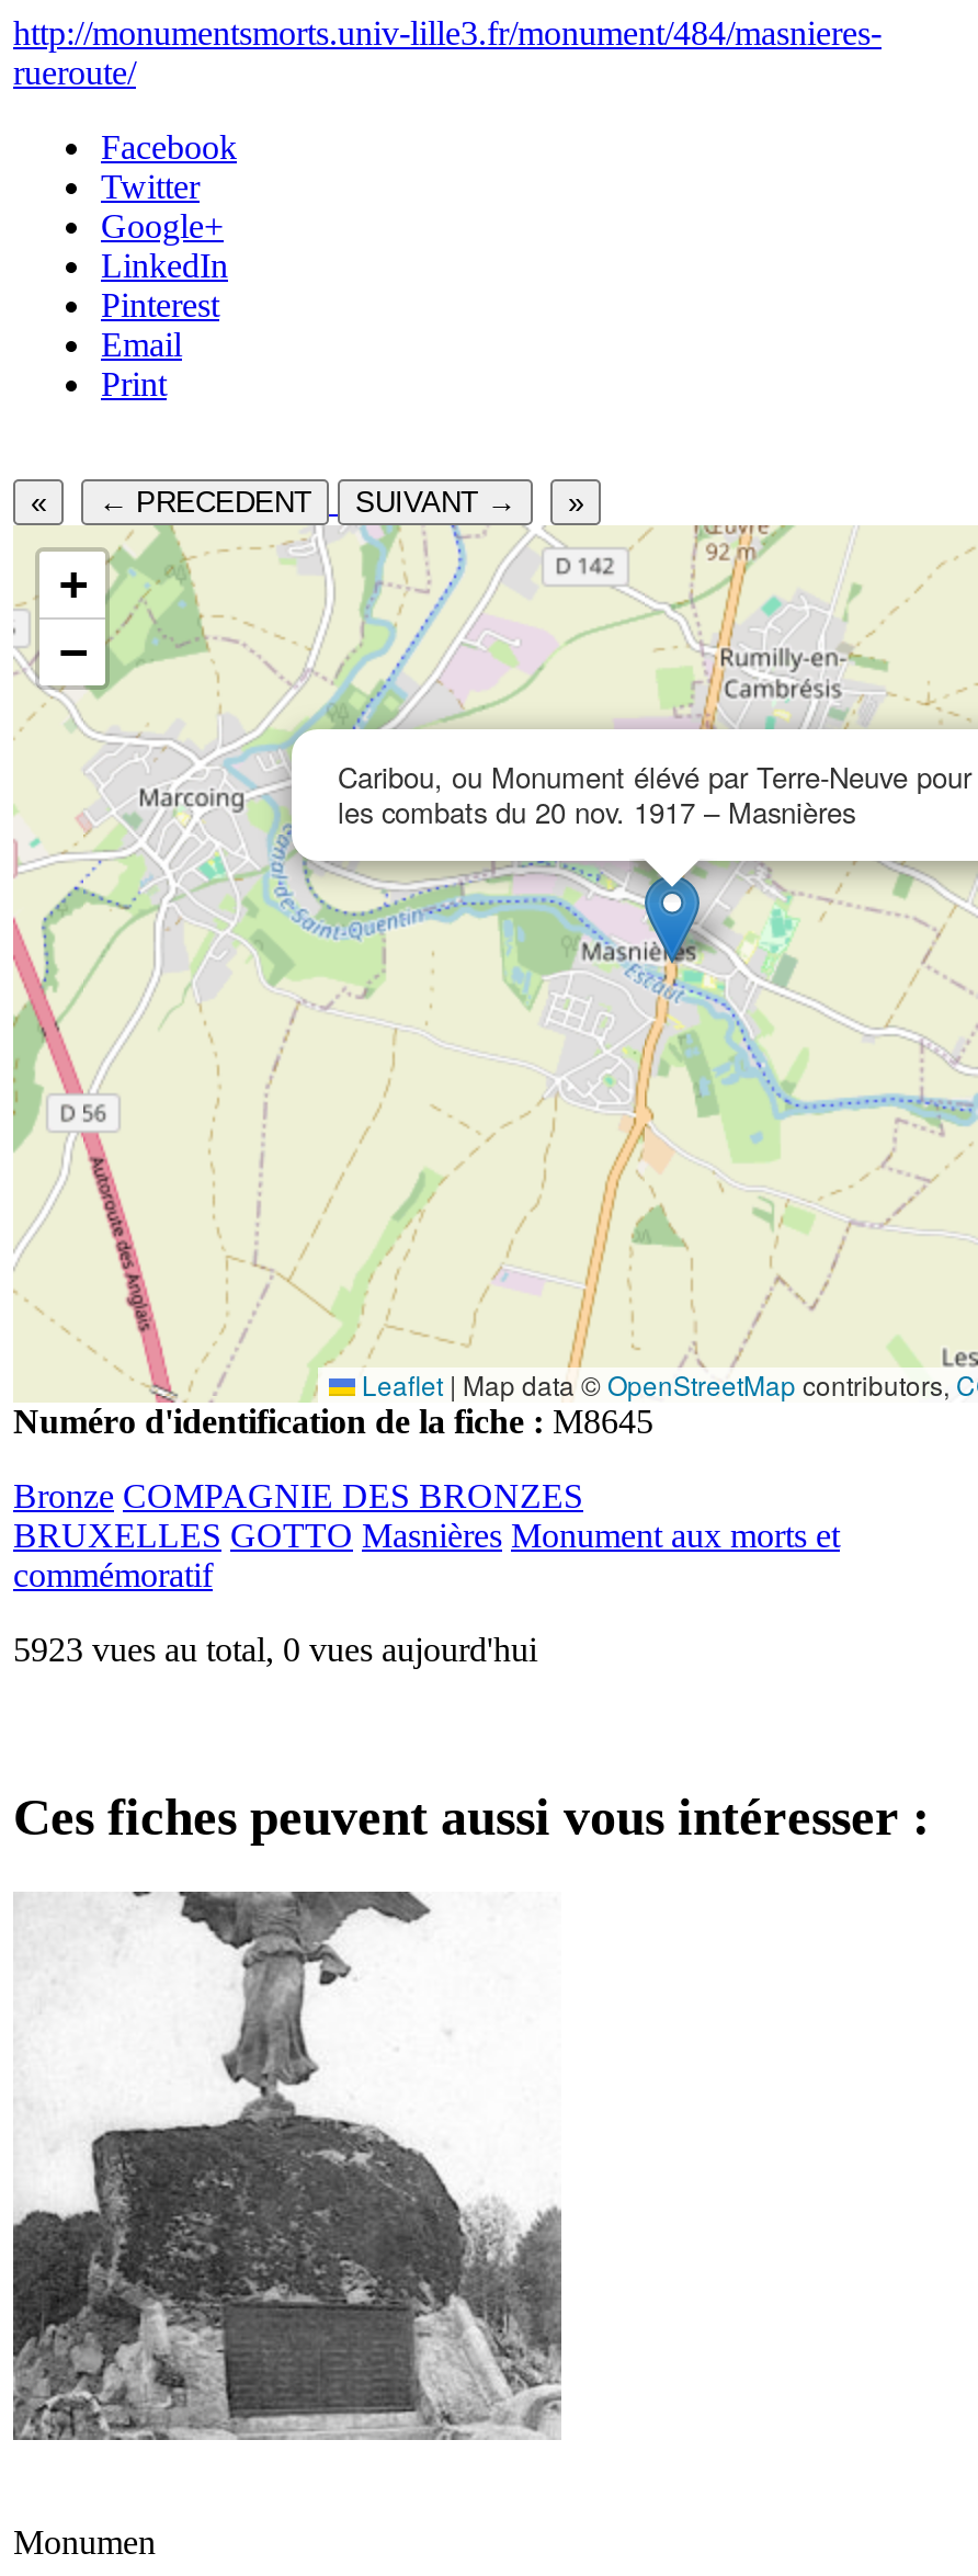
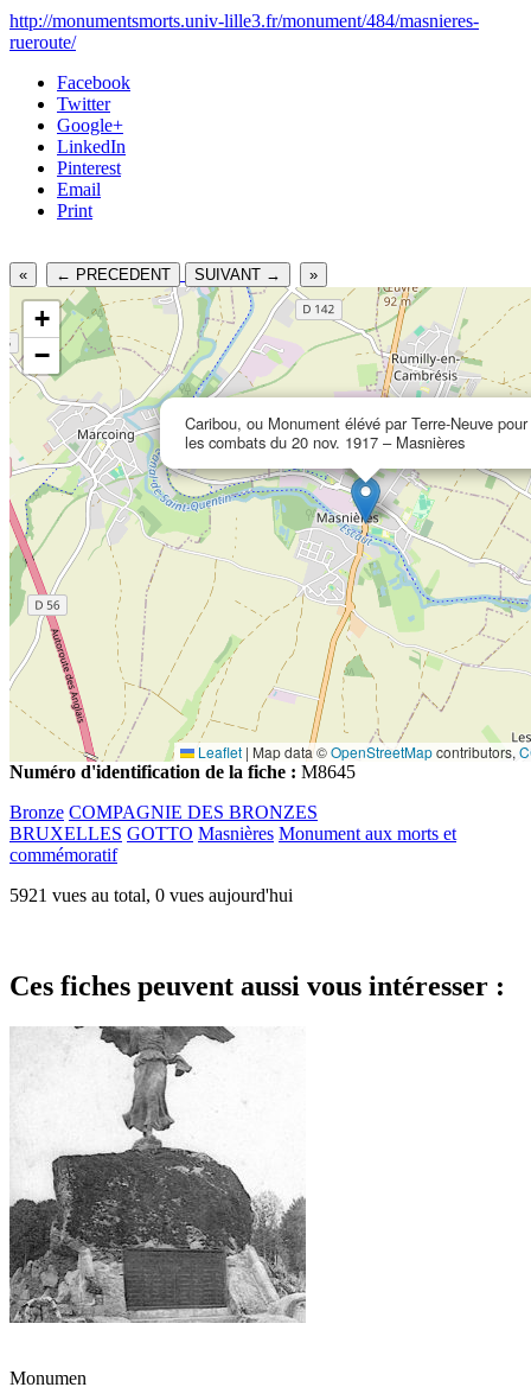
- 5923 vues au total, 0 vues aujourd'hui
+ 5921 vues au total, 0 vues aujourd'hui
